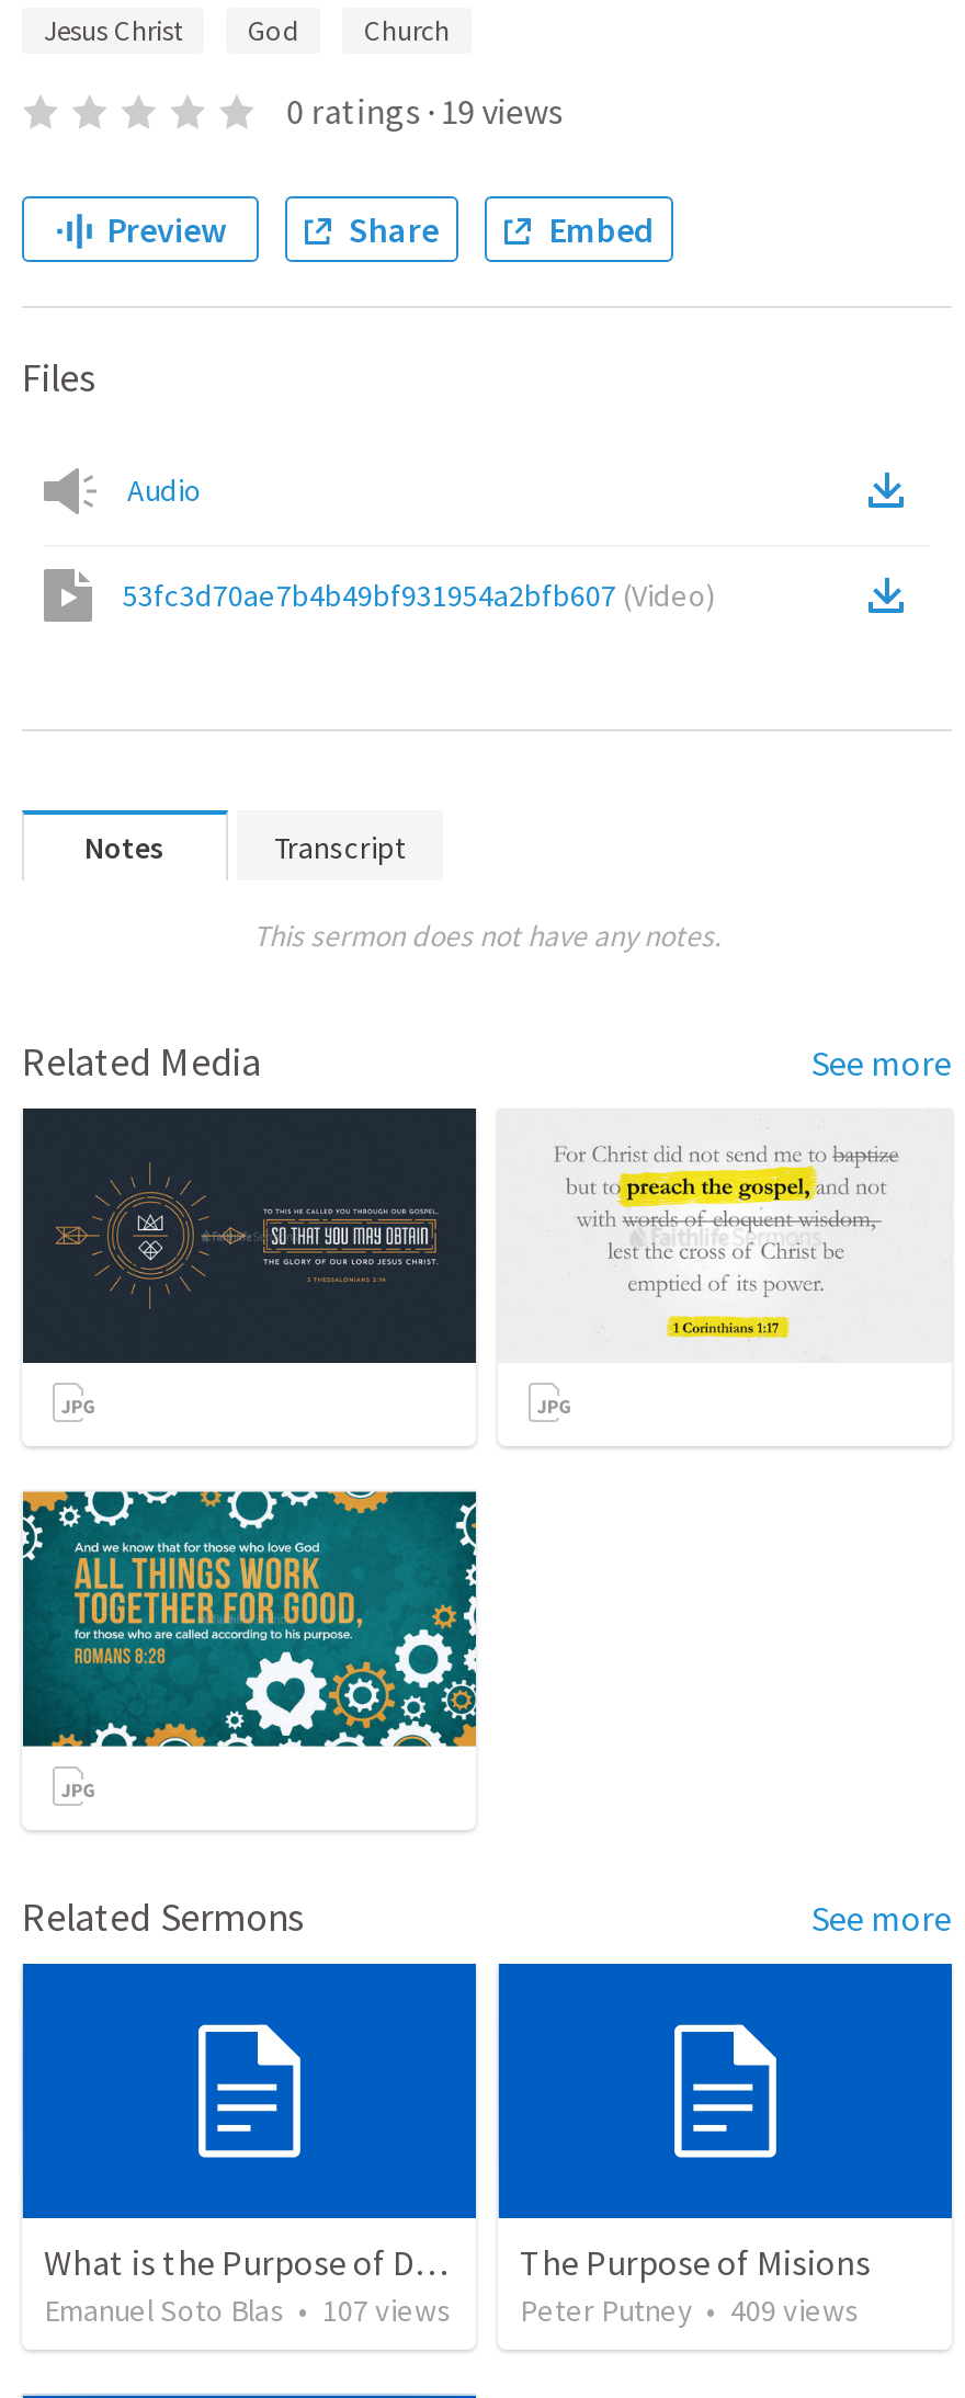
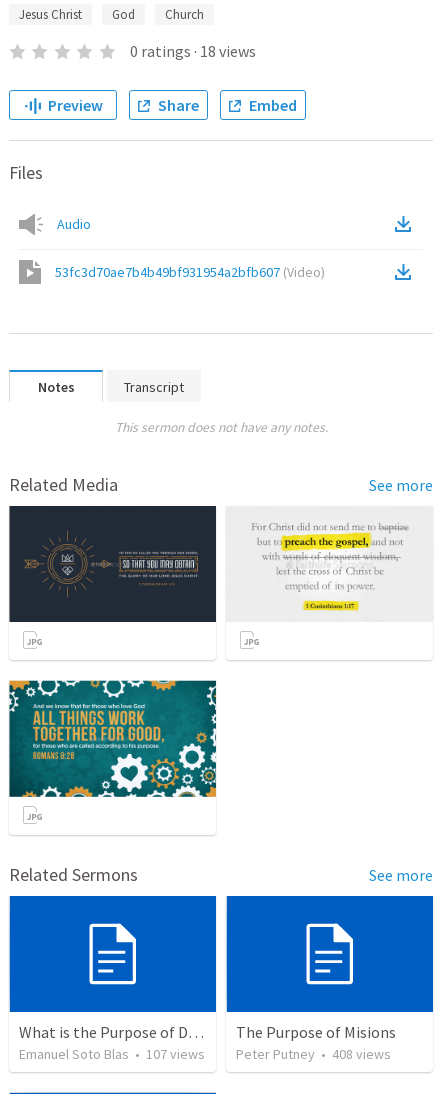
- 0 ratings · 19 views
+ 0 ratings · 18 views

- Peter Putney • 409 views
+ Peter Putney • 408 views
